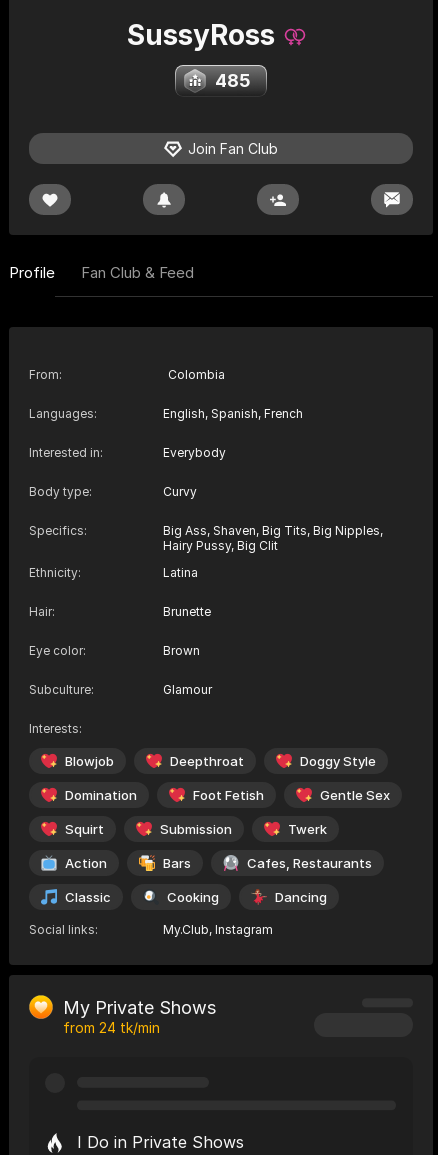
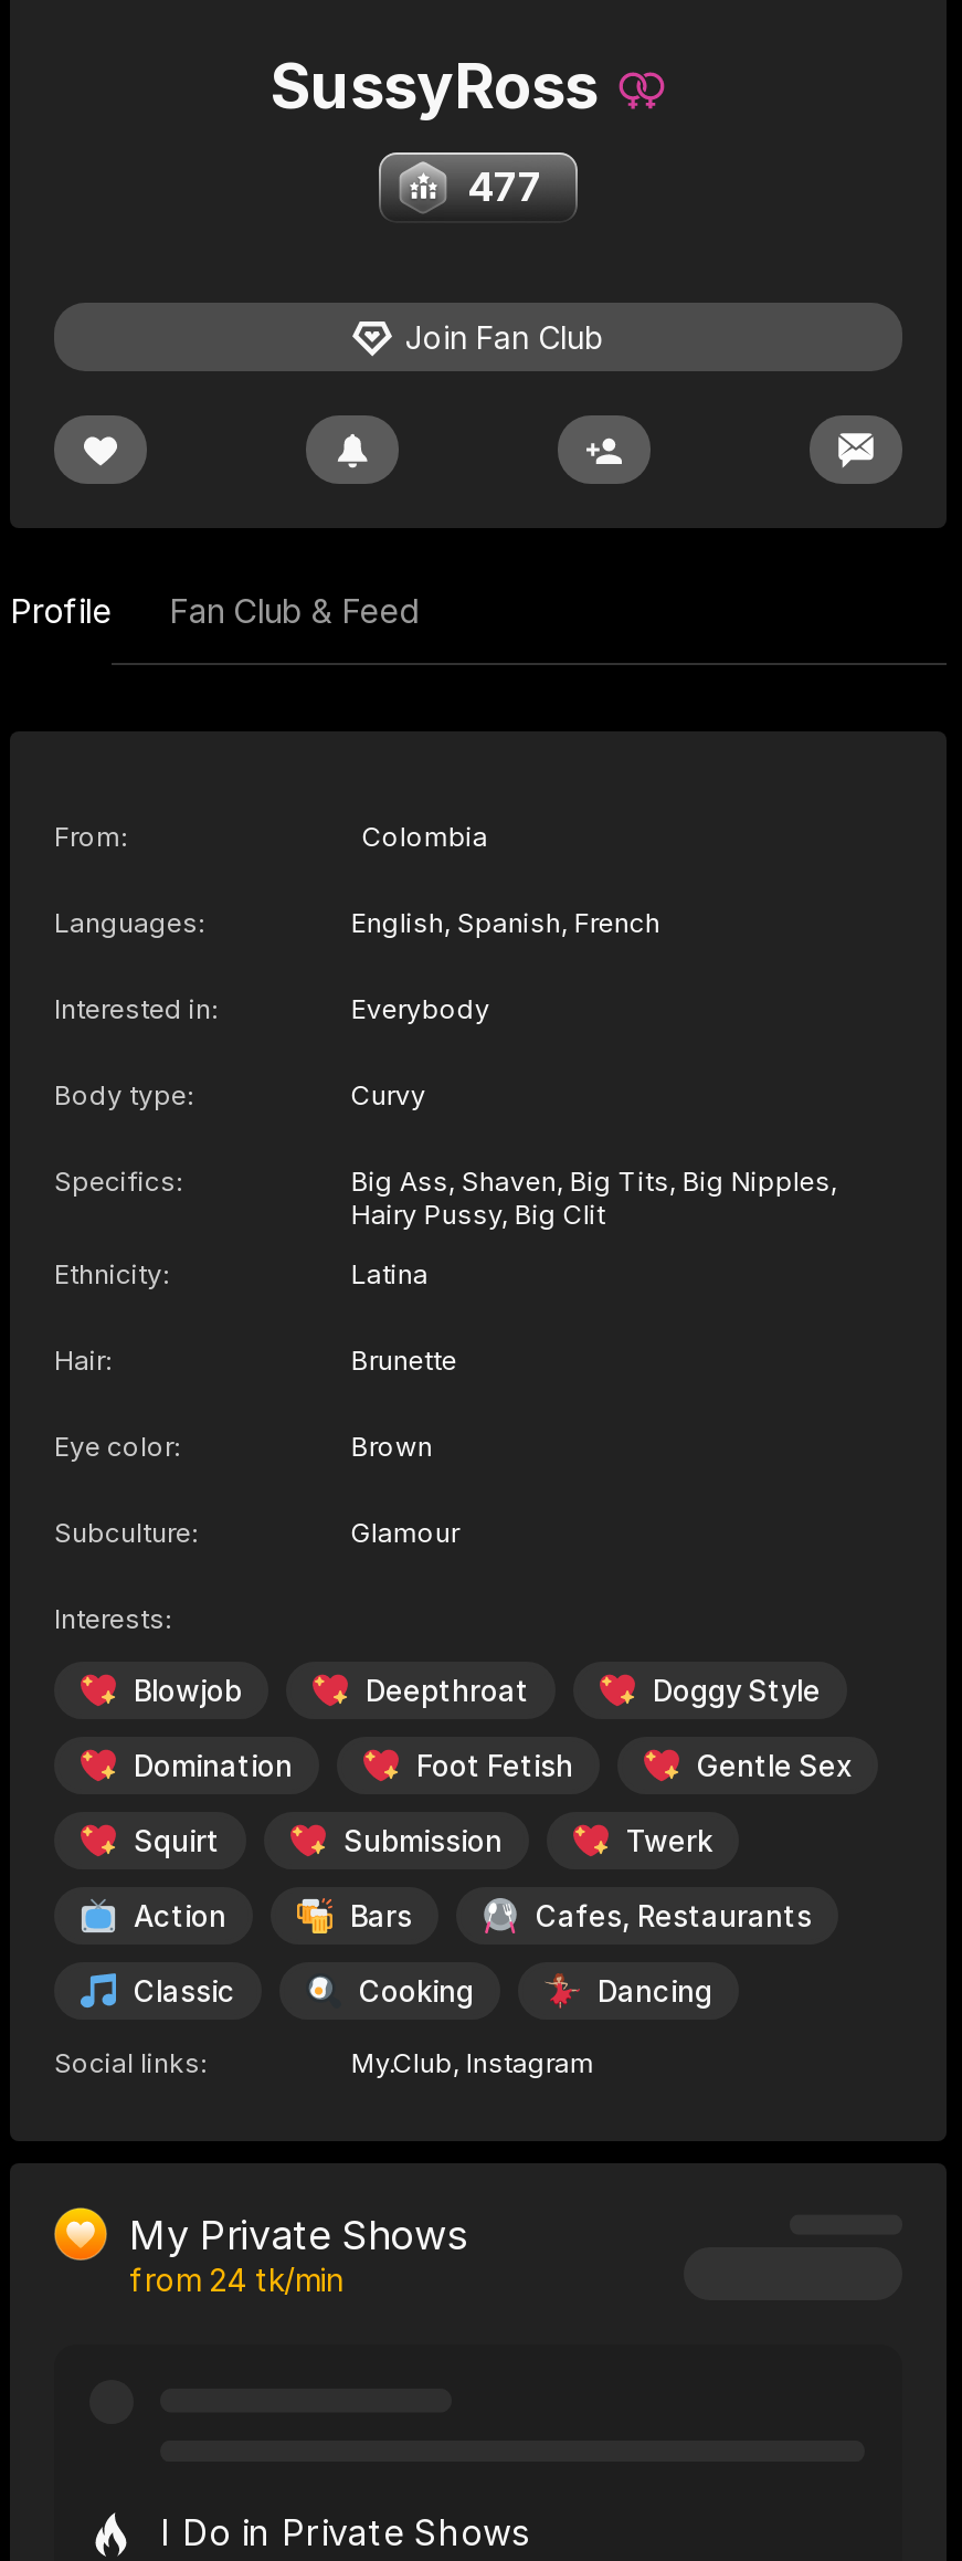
- 485
+ 477
